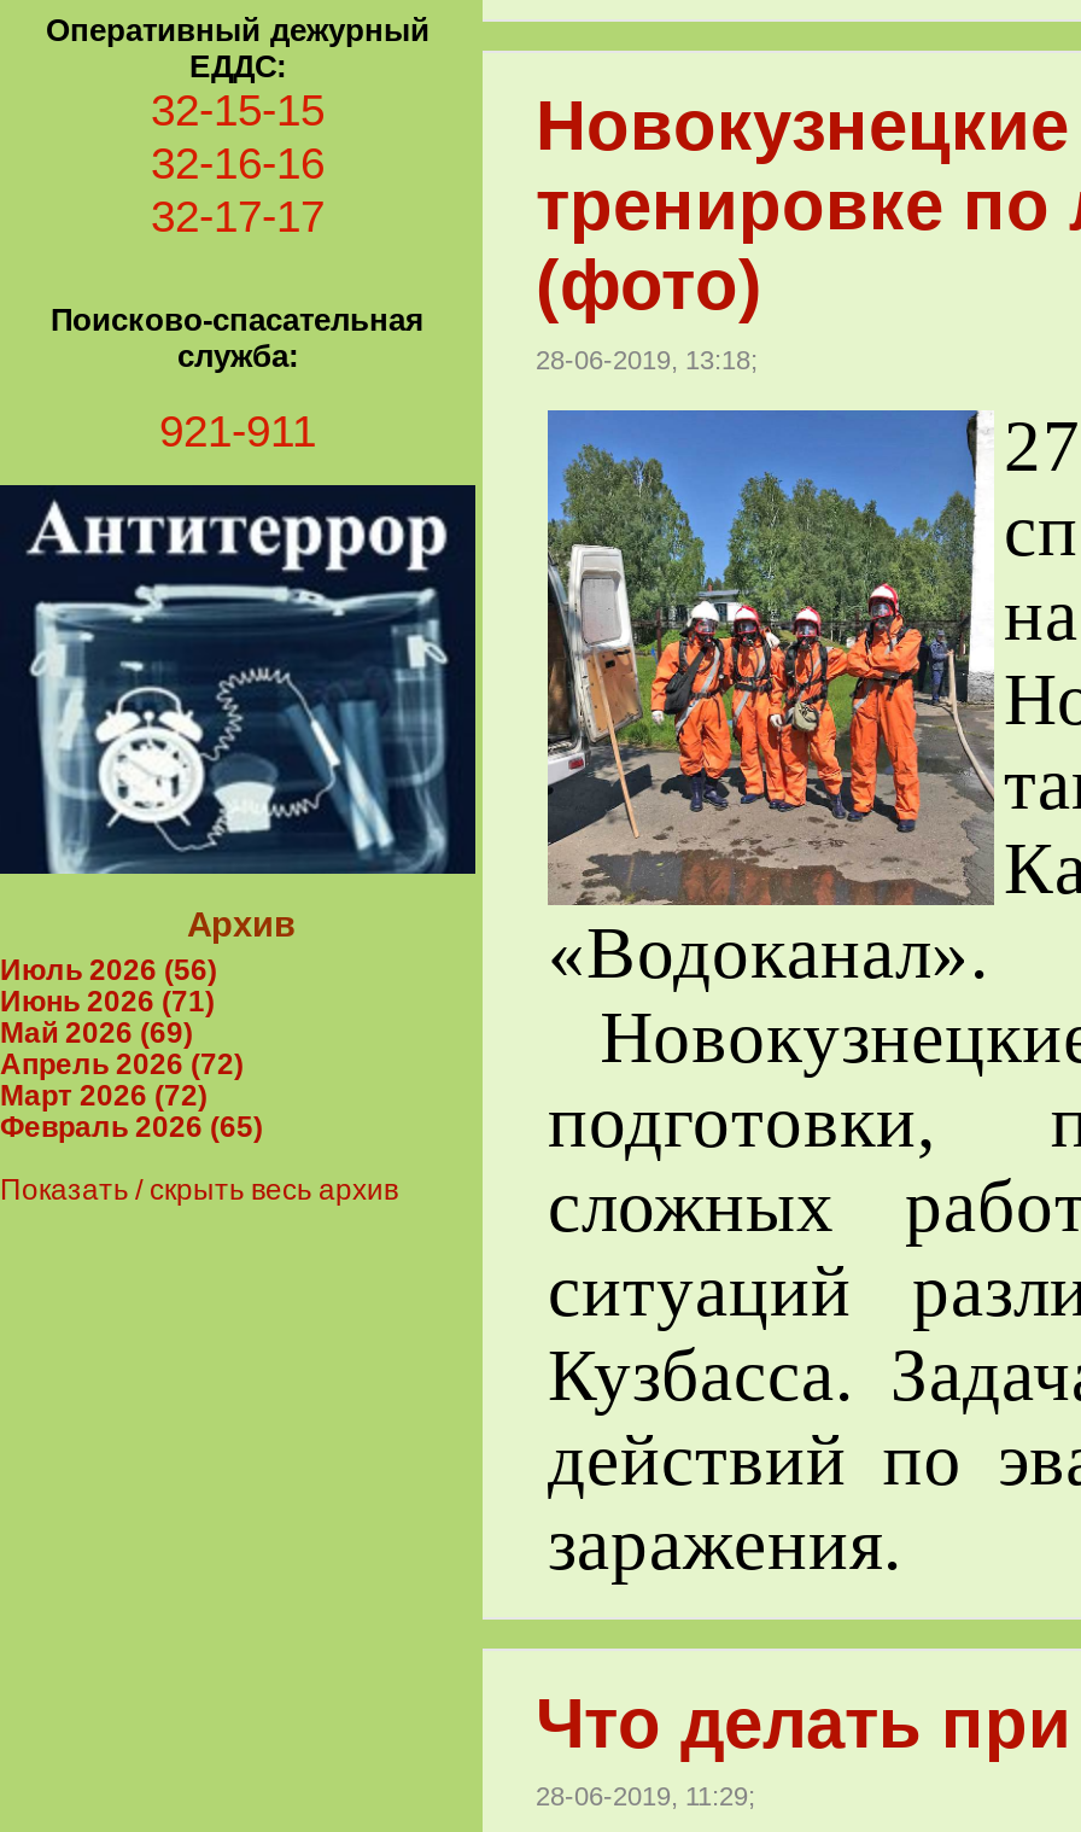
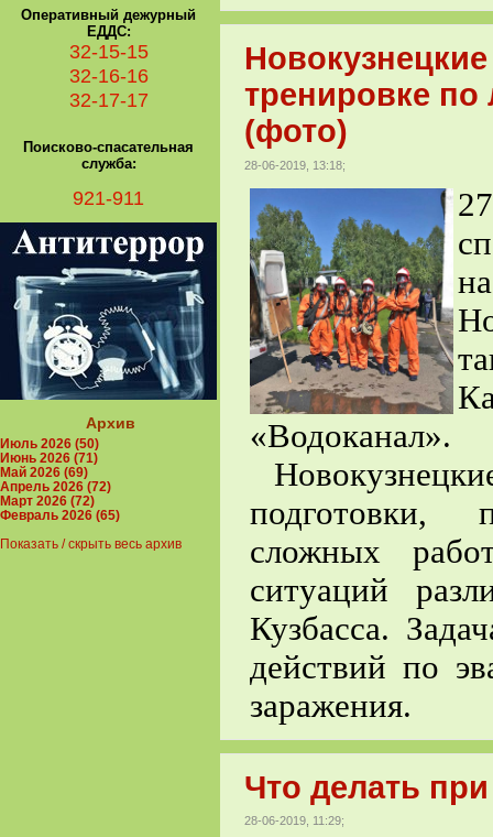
- Июль 2026 (56)
+ Июль 2026 (50)
